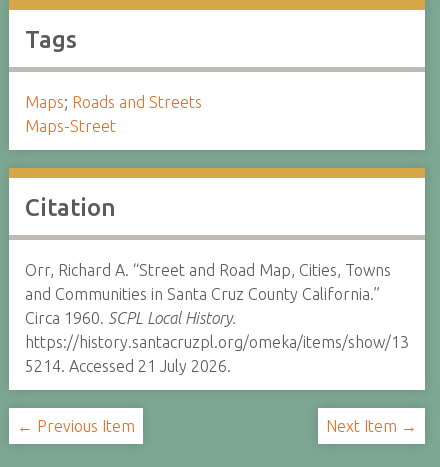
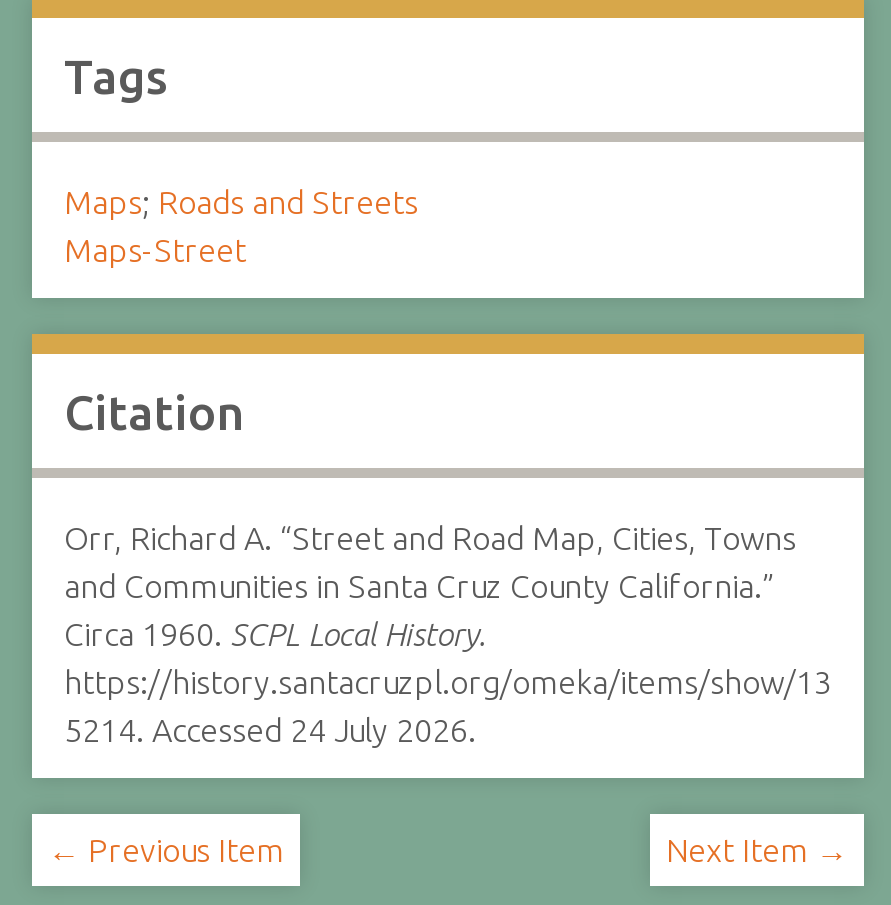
- 5214. Accessed 21 July 2026.
+ 5214. Accessed 24 July 2026.
